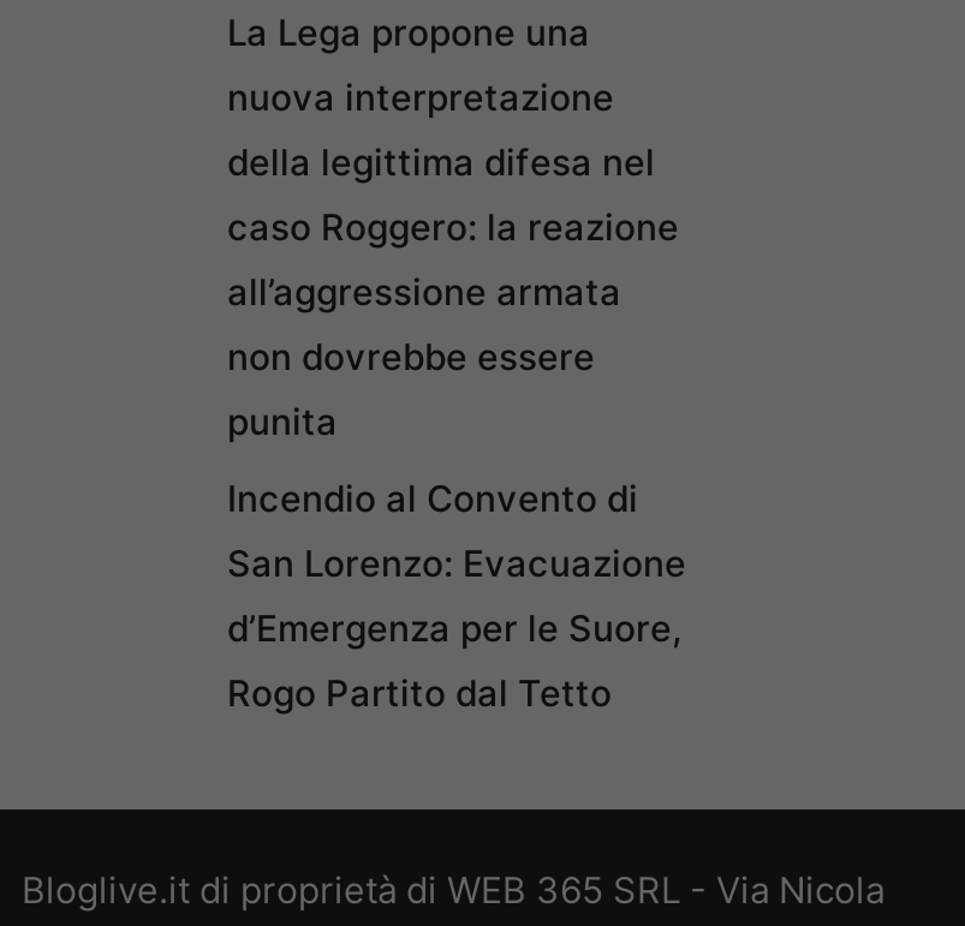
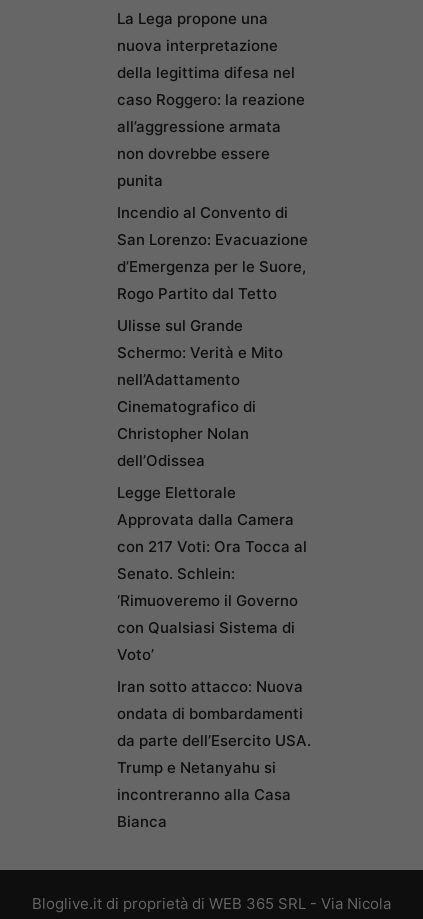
+ Ulisse sul Grande
+ Schermo: Verità e Mito
+ nell’Adattamento
+ Cinematografico di
+ Christopher Nolan
+ dell’Odissea
+ Legge Elettorale
+ Approvata dalla Camera
+ con 217 Voti: Ora Tocca al
+ Senato. Schlein:
+ ‘Rimuoveremo il Governo
+ con Qualsiasi Sistema di
+ Voto’
+ Iran sotto attacco: Nuova
+ ondata di bombardamenti
+ da parte dell’Esercito USA.
+ Trump e Netanyahu si
+ incontreranno alla Casa
+ Bianca
